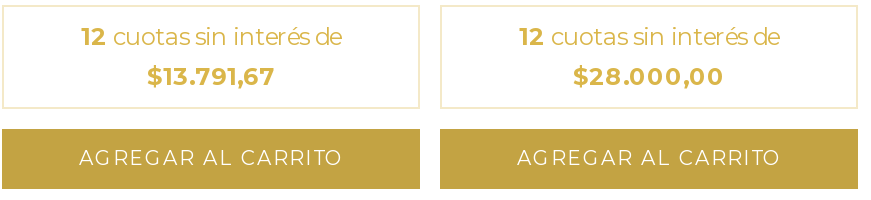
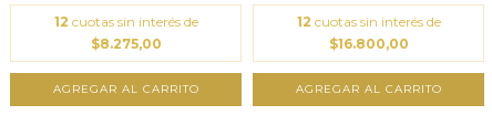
- $13.791,67
+ $8.275,00

- $28.000,00
+ $16.800,00
